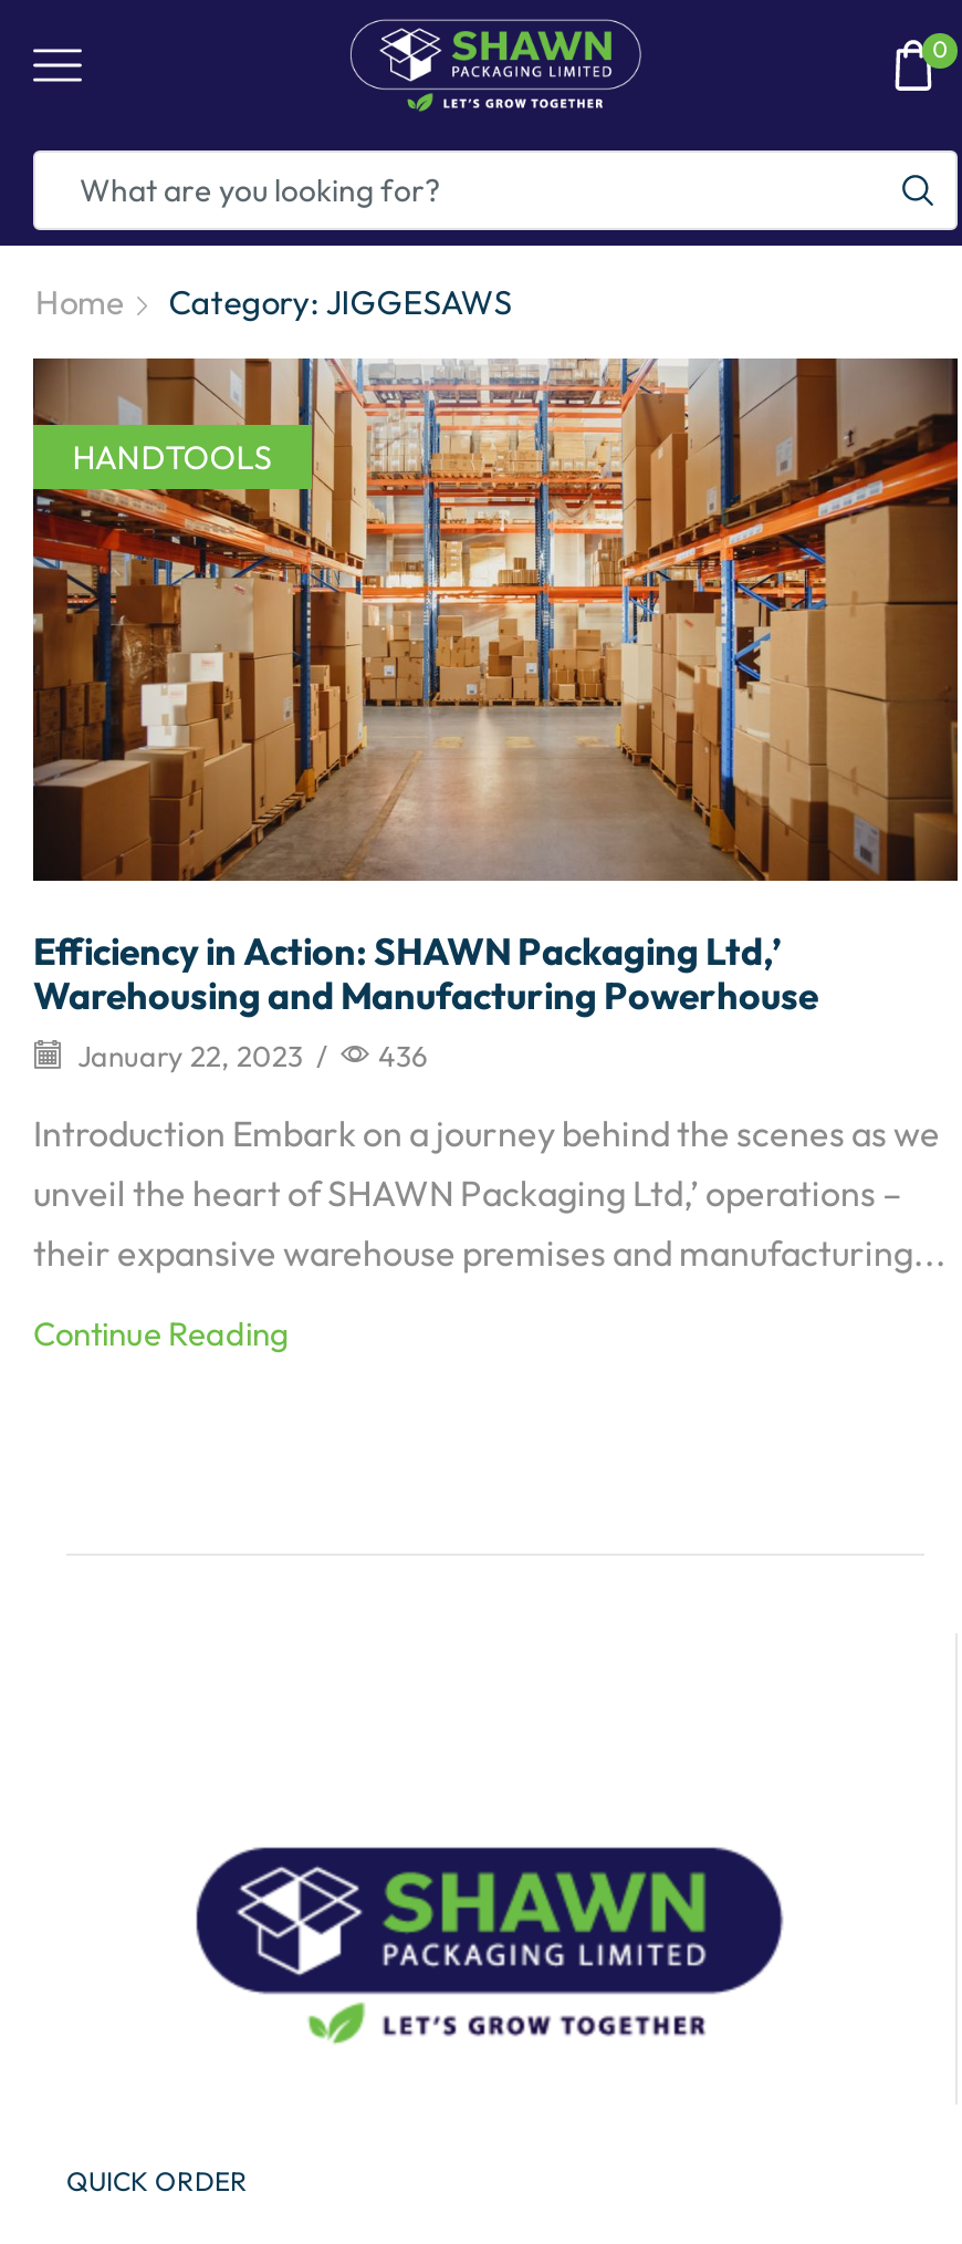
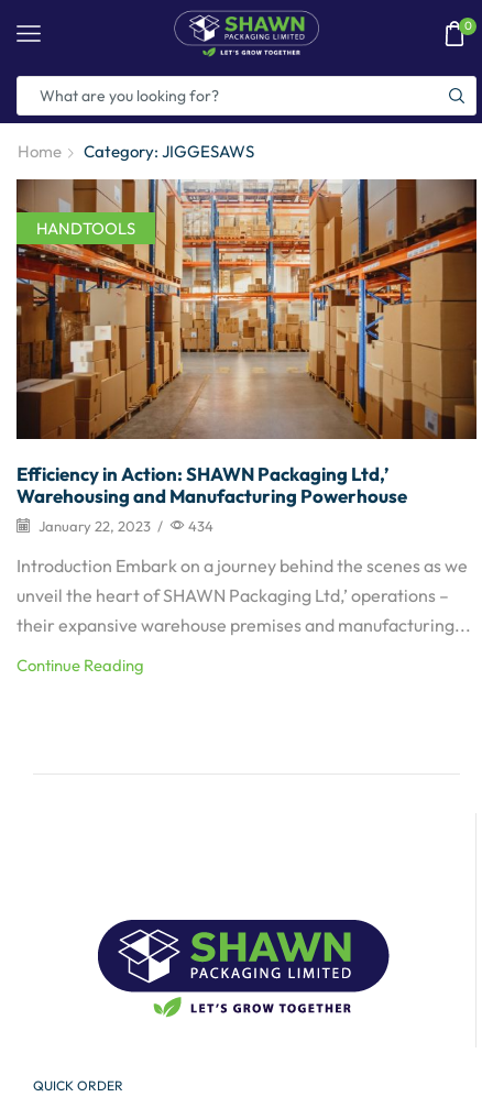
- January 22, 2023 / 436
+ January 22, 2023 / 434
